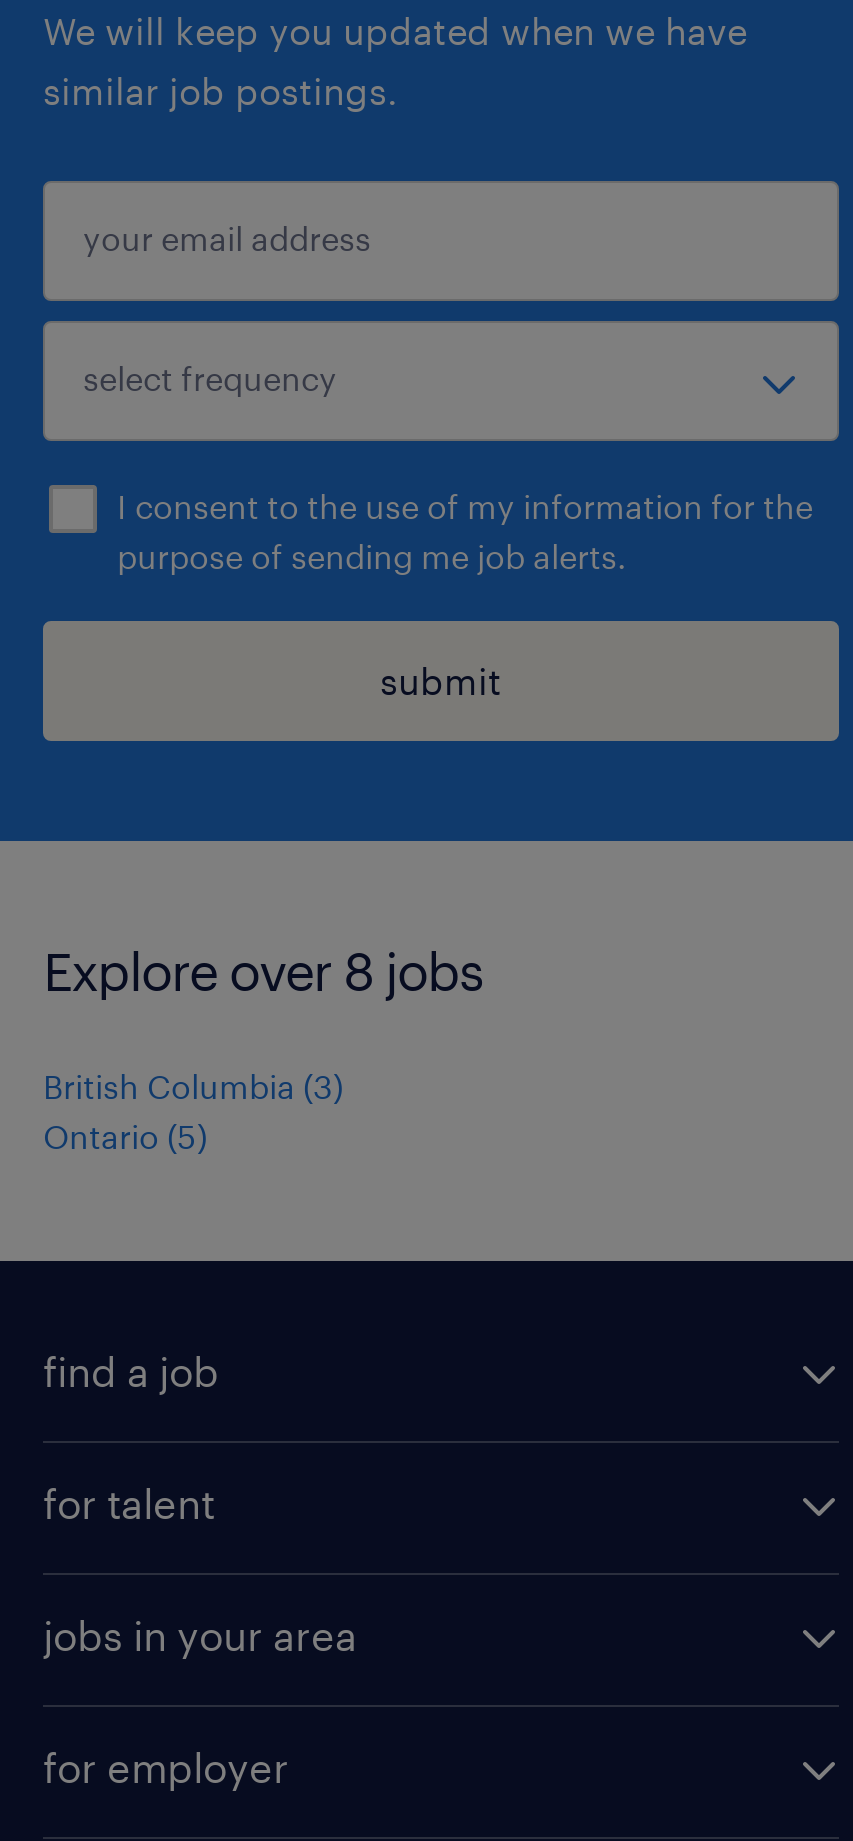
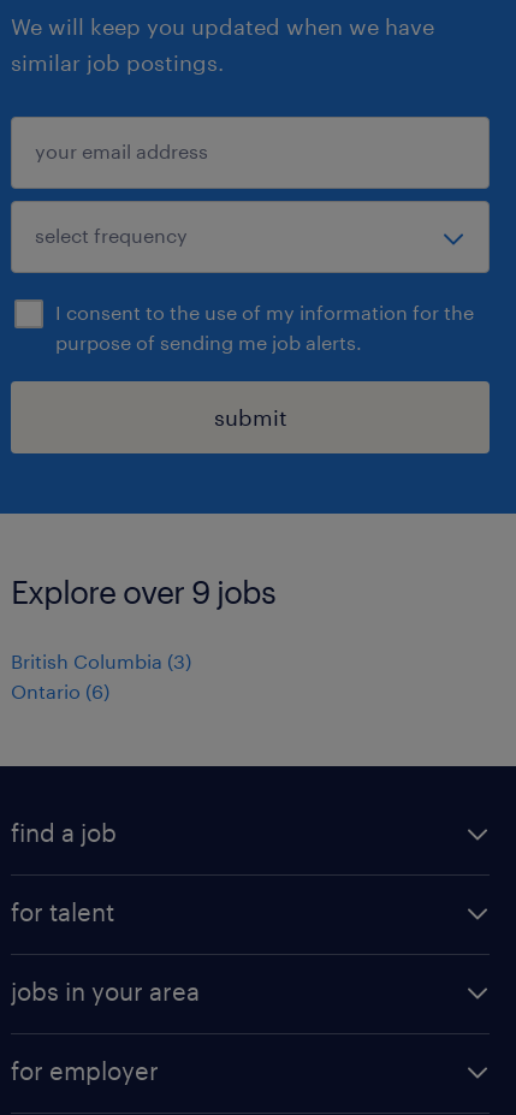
- Explore over 8 jobs
+ Explore over 9 jobs

- Ontario (5)
+ Ontario (6)
